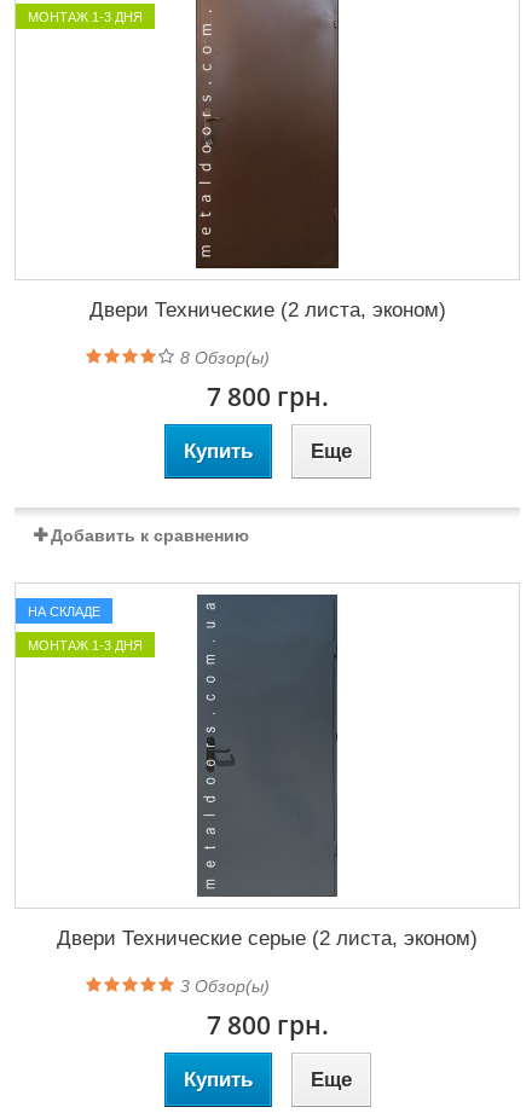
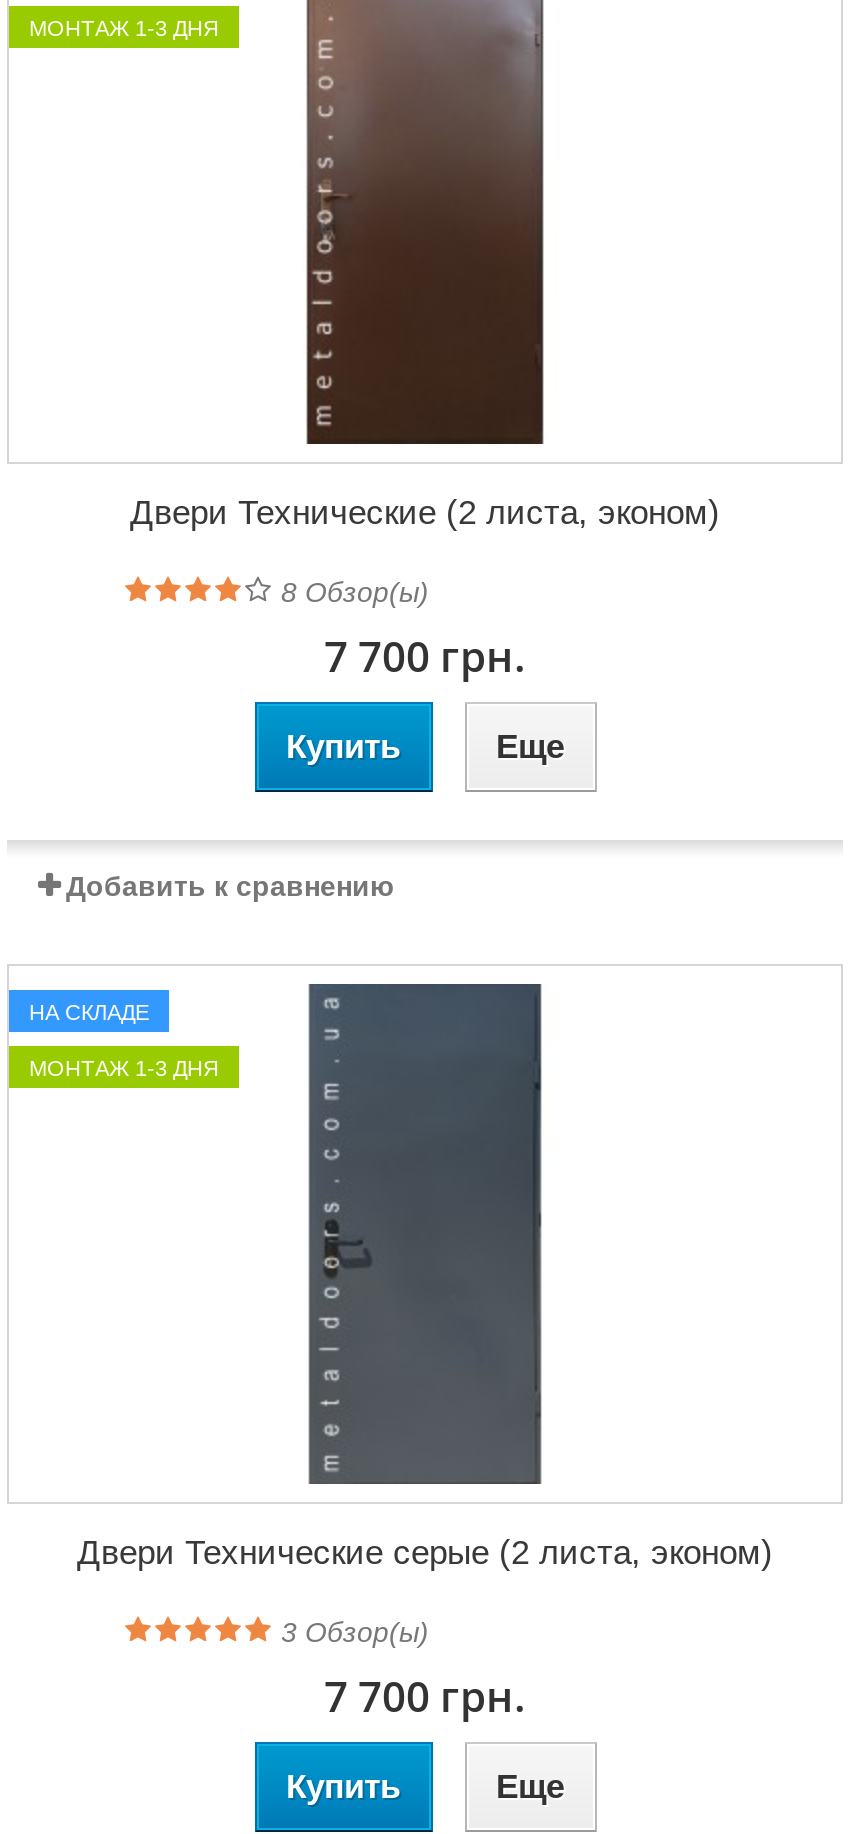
- 7 800 грн.
+ 7 700 грн.

- 7 800 грн.
+ 7 700 грн.
